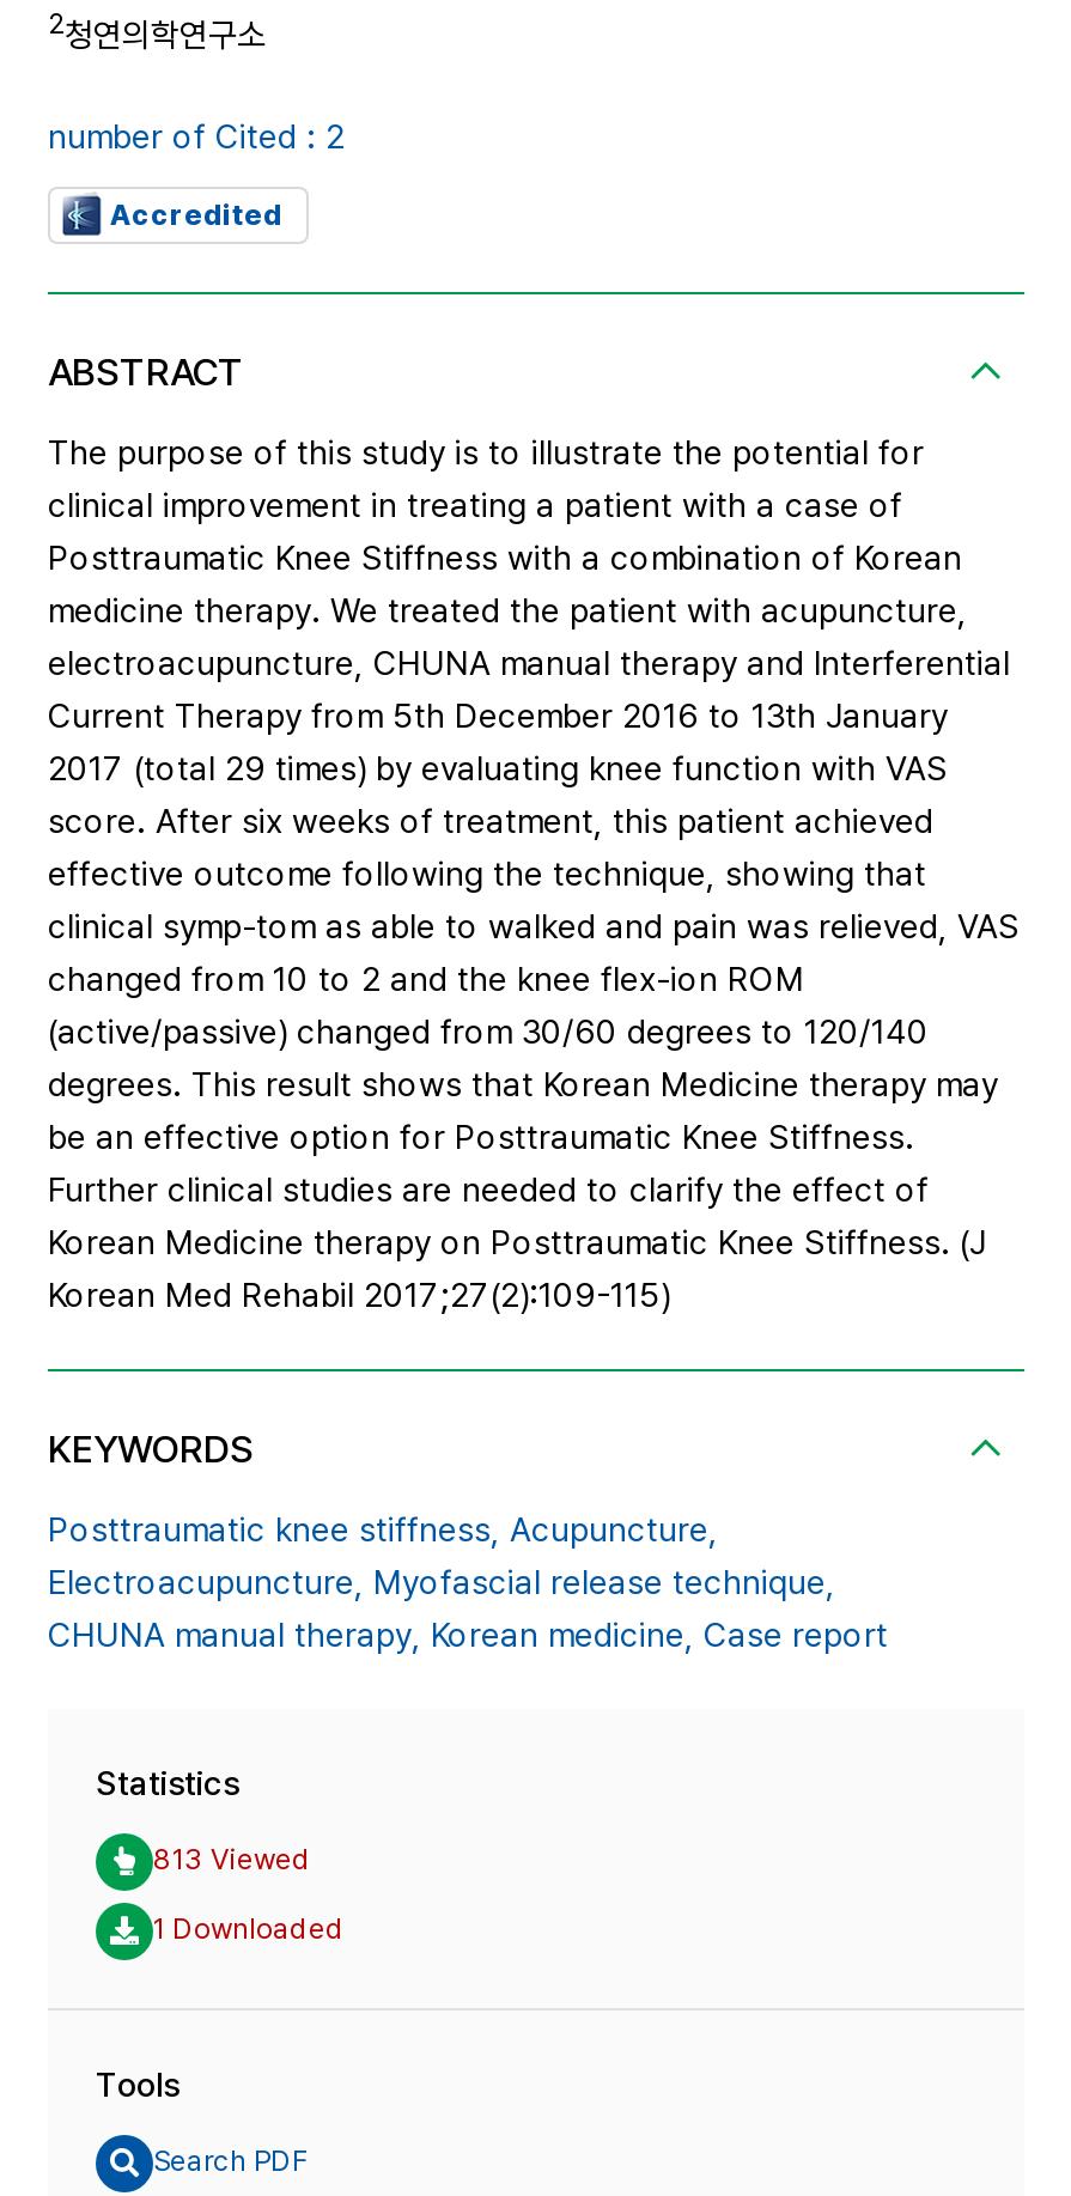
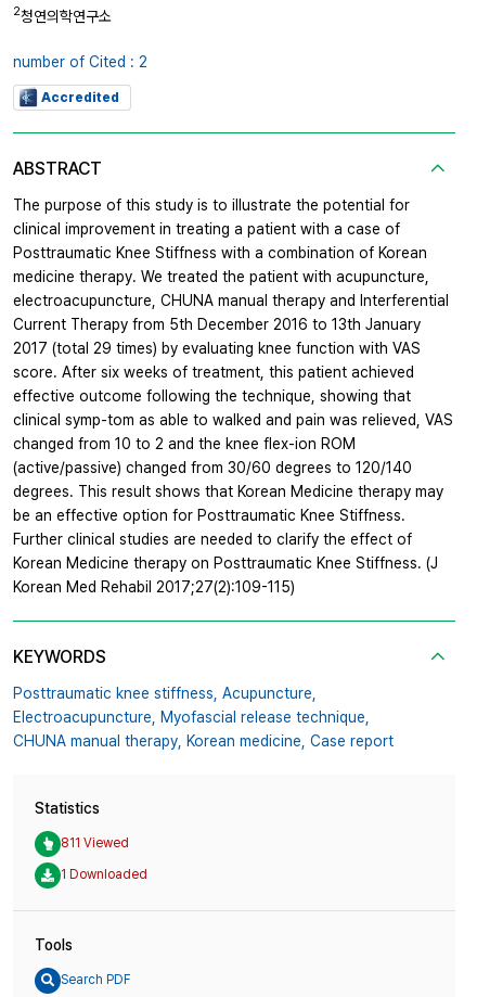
- 813 Viewed
+ 811 Viewed
